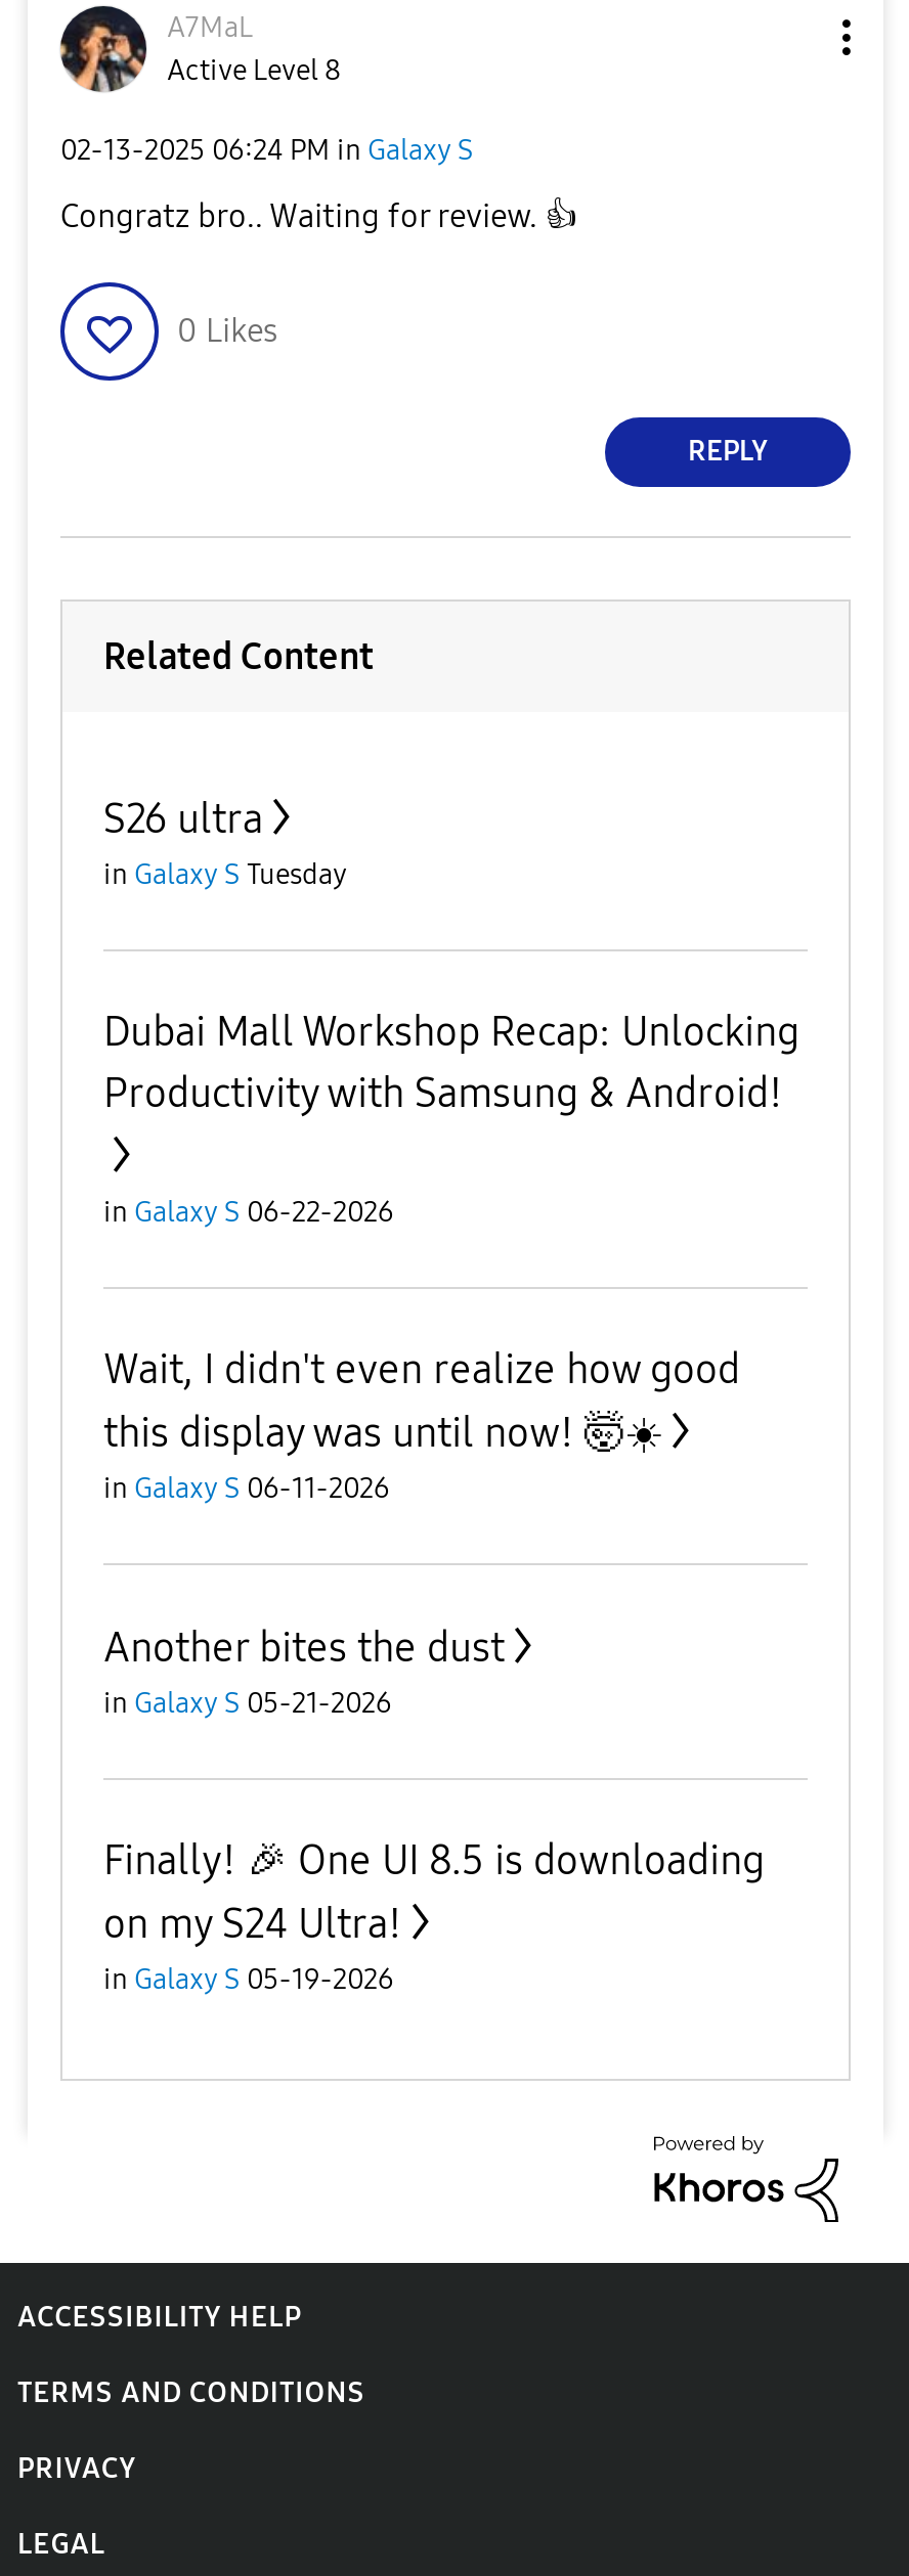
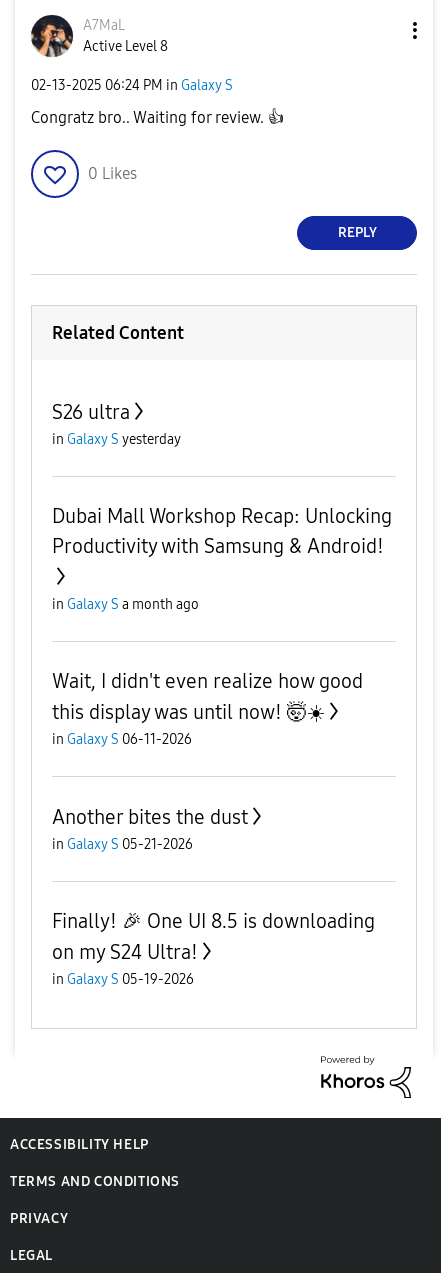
- in Galaxy S Tuesday
+ in Galaxy S yesterday

- in Galaxy S 06-22-2026
+ in Galaxy S a month ago
